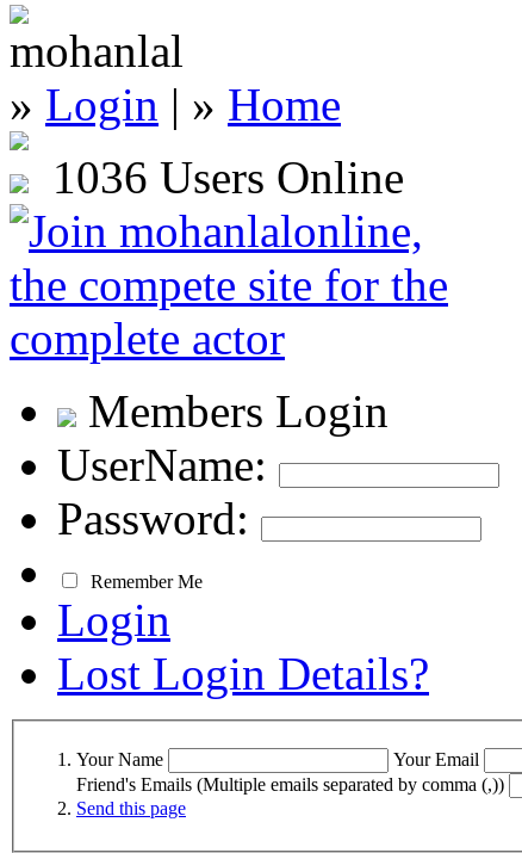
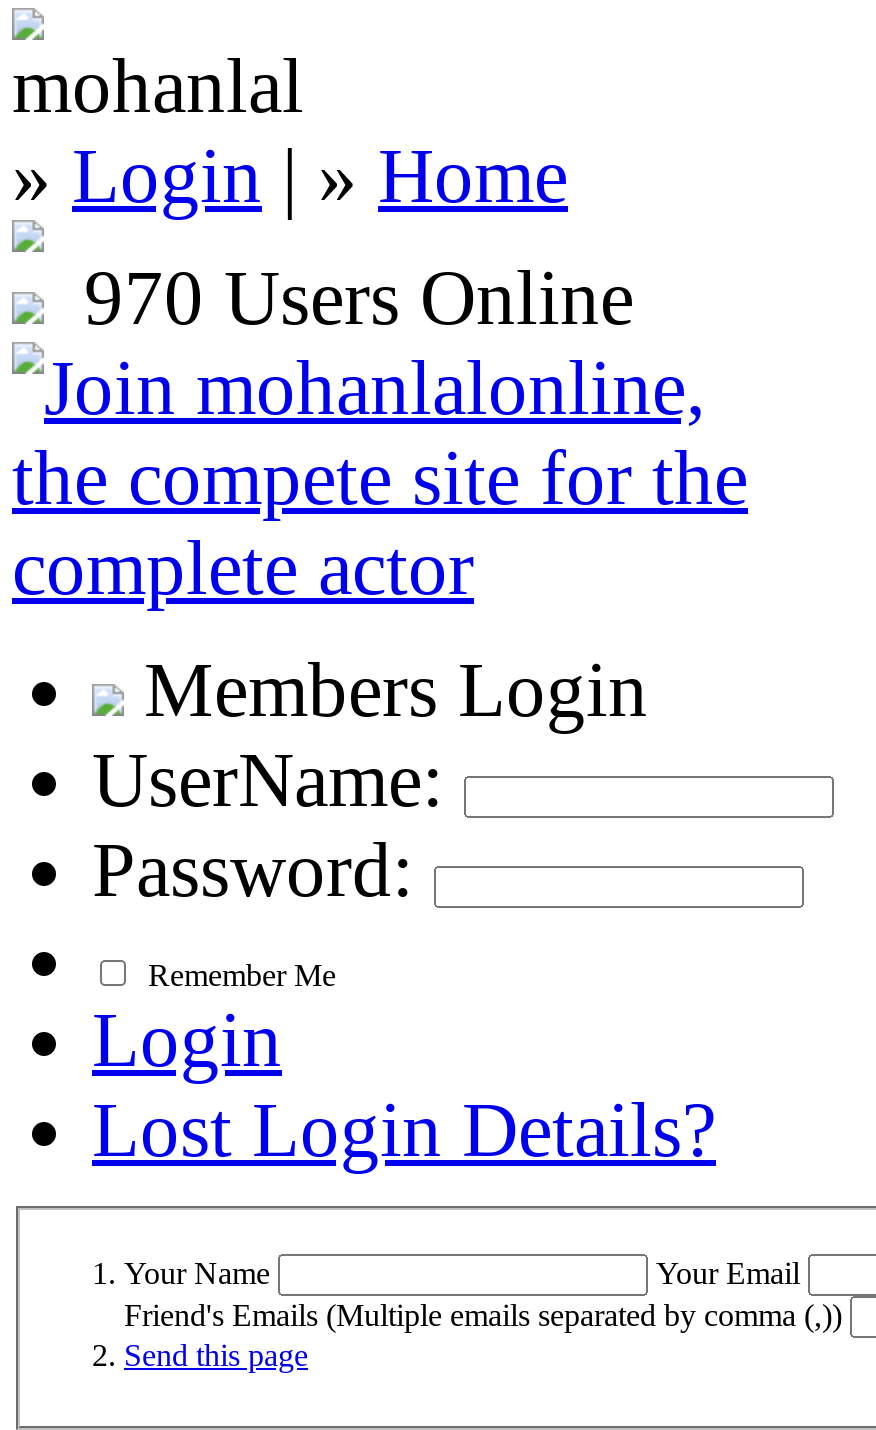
- 1036 Users Online
+ 970 Users Online
